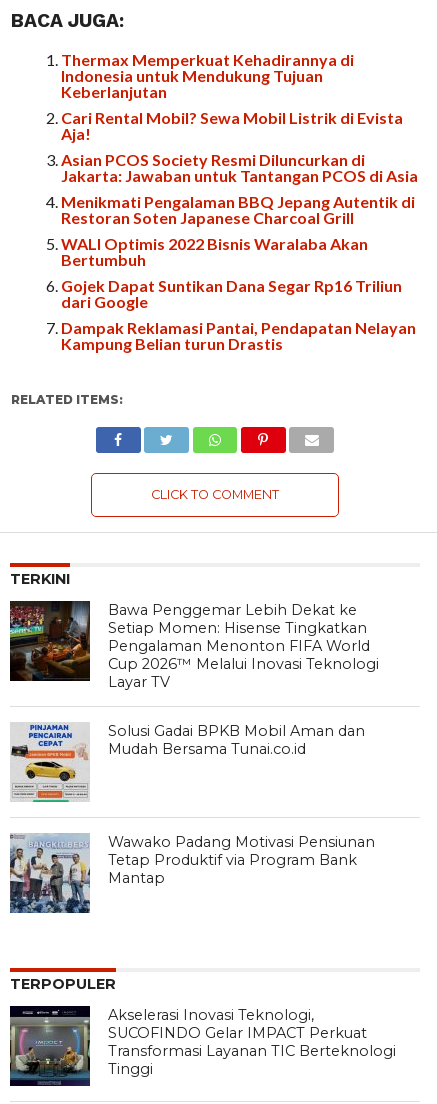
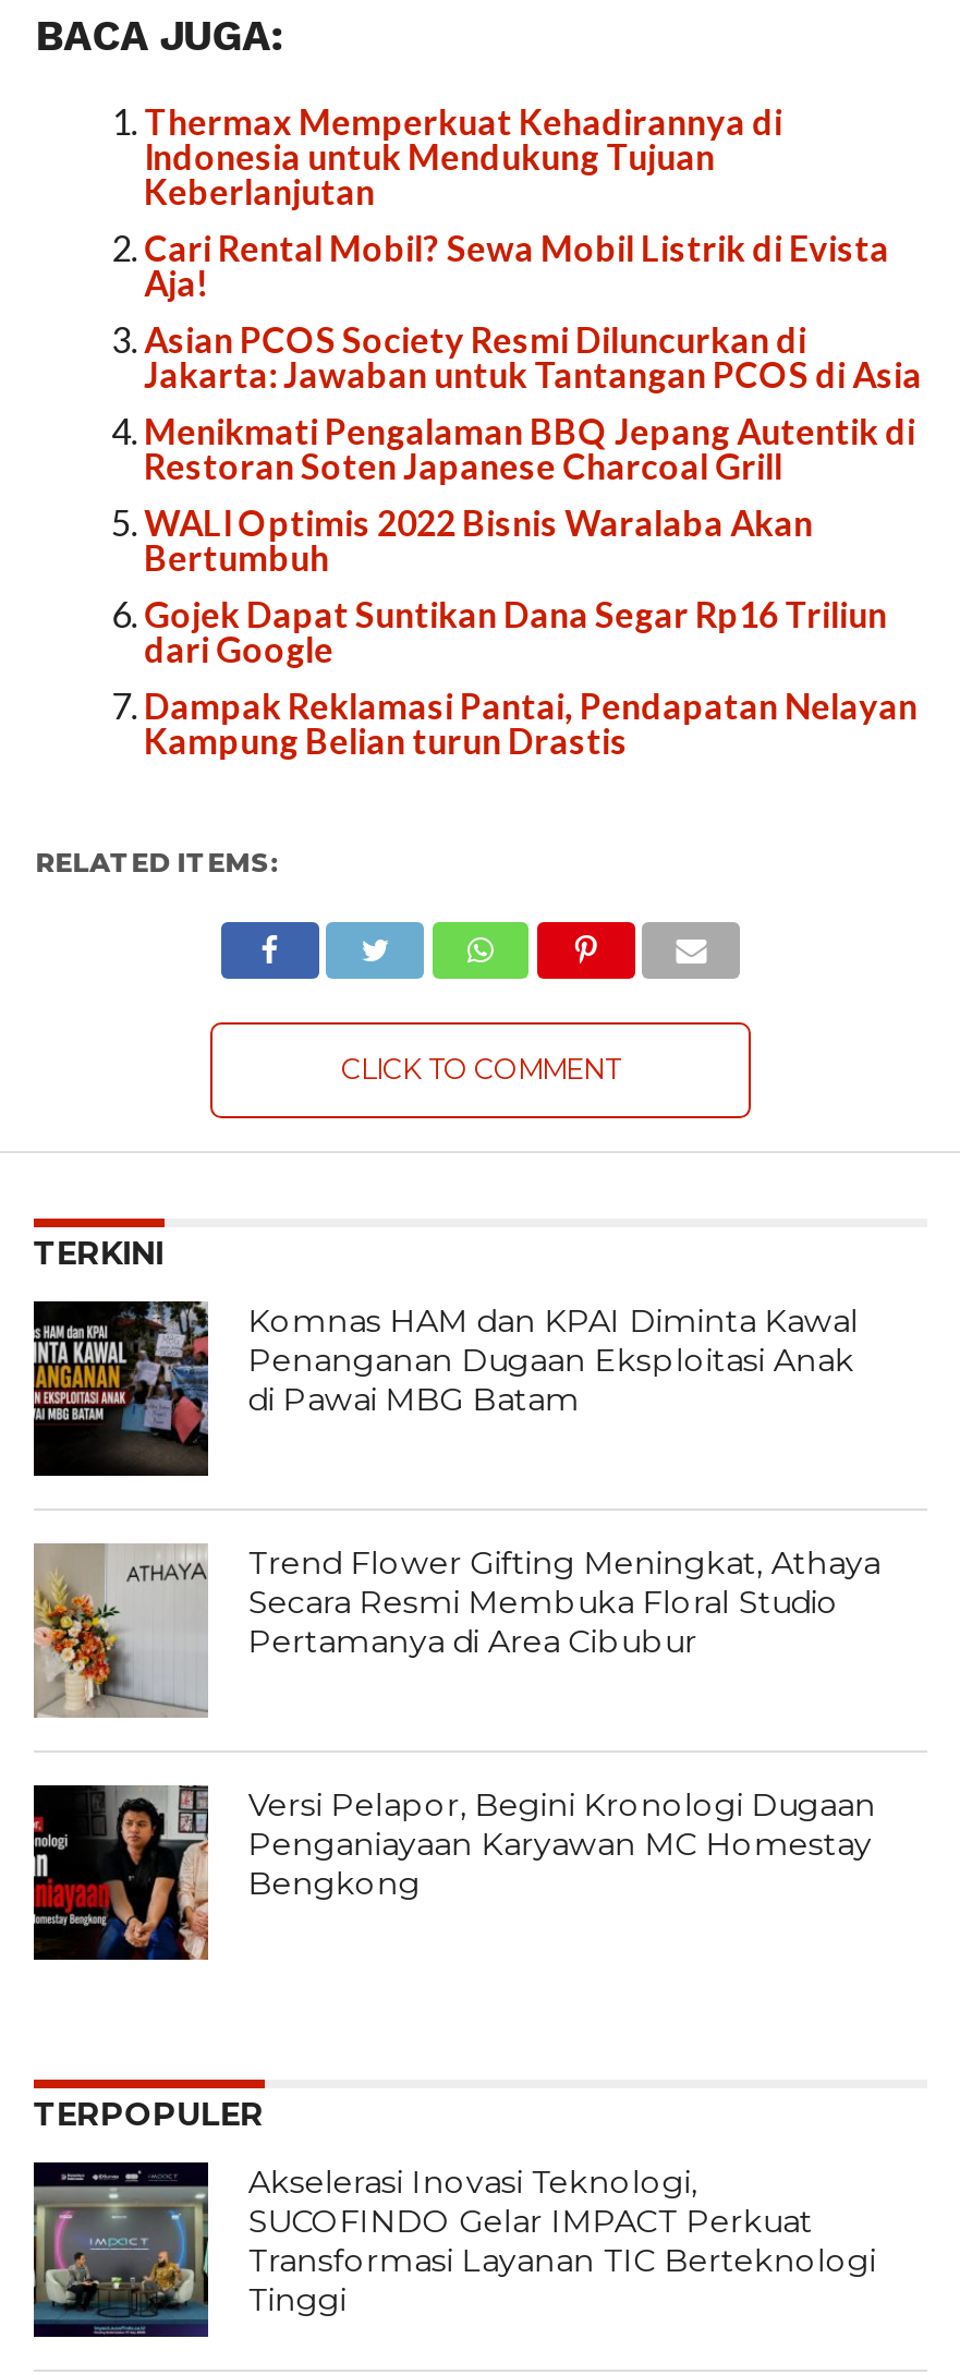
- [image]
- Bawa Penggemar Lebih Dekat ke
- Setiap Momen: Hisense Tingkatkan
- Pengalaman Menonton FIFA World
- Cup 2026™ Melalui Inovasi Teknologi
- Layar TV
+ [image]
+ Komnas HAM dan KPAI Diminta Kawal
+ Penanganan Dugaan Eksploitasi Anak
+ di Pawai MBG Batam

- [image]
- Solusi Gadai BPKB Mobil Aman dan
- Mudah Bersama Tunai.co.id
+ [image]
+ Trend Flower Gifting Meningkat, Athaya
+ Secara Resmi Membuka Floral Studio
+ Pertamanya di Area Cibubur

- [image]
- Wawako Padang Motivasi Pensiunan
- Tetap Produktif via Program Bank
- Mantap
+ [image]
+ Versi Pelapor, Begini Kronologi Dugaan
+ Penganiayaan Karyawan MC Homestay
+ Bengkong
